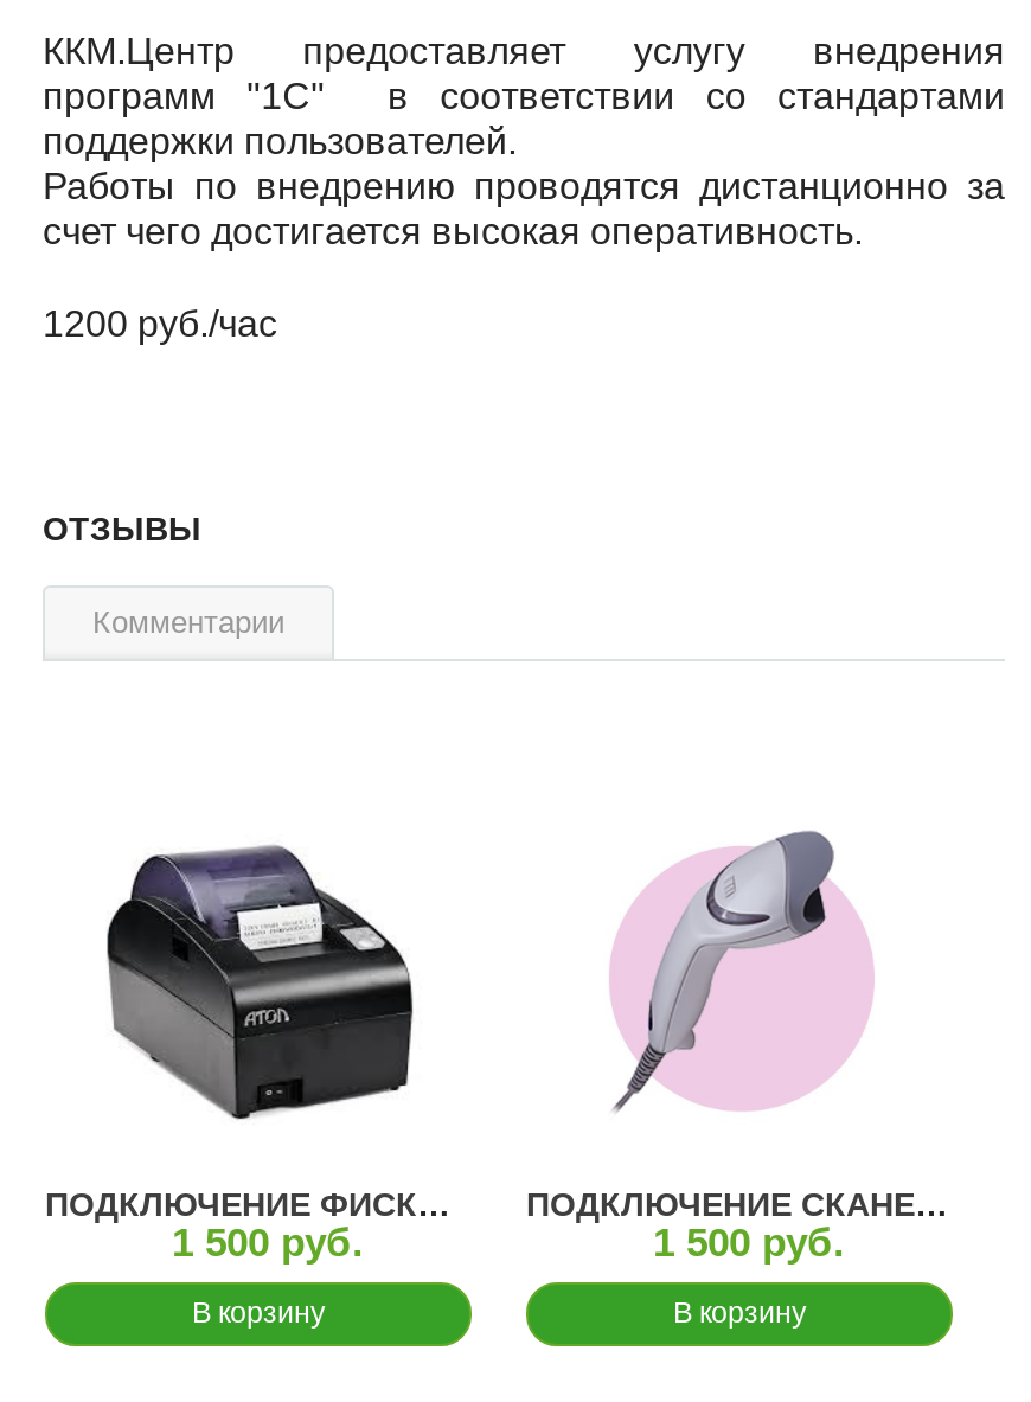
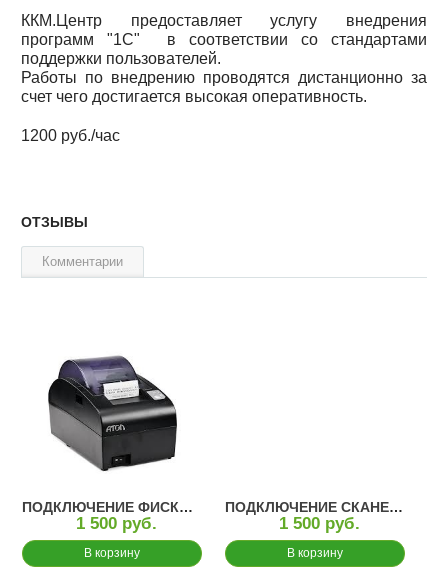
- [image]
